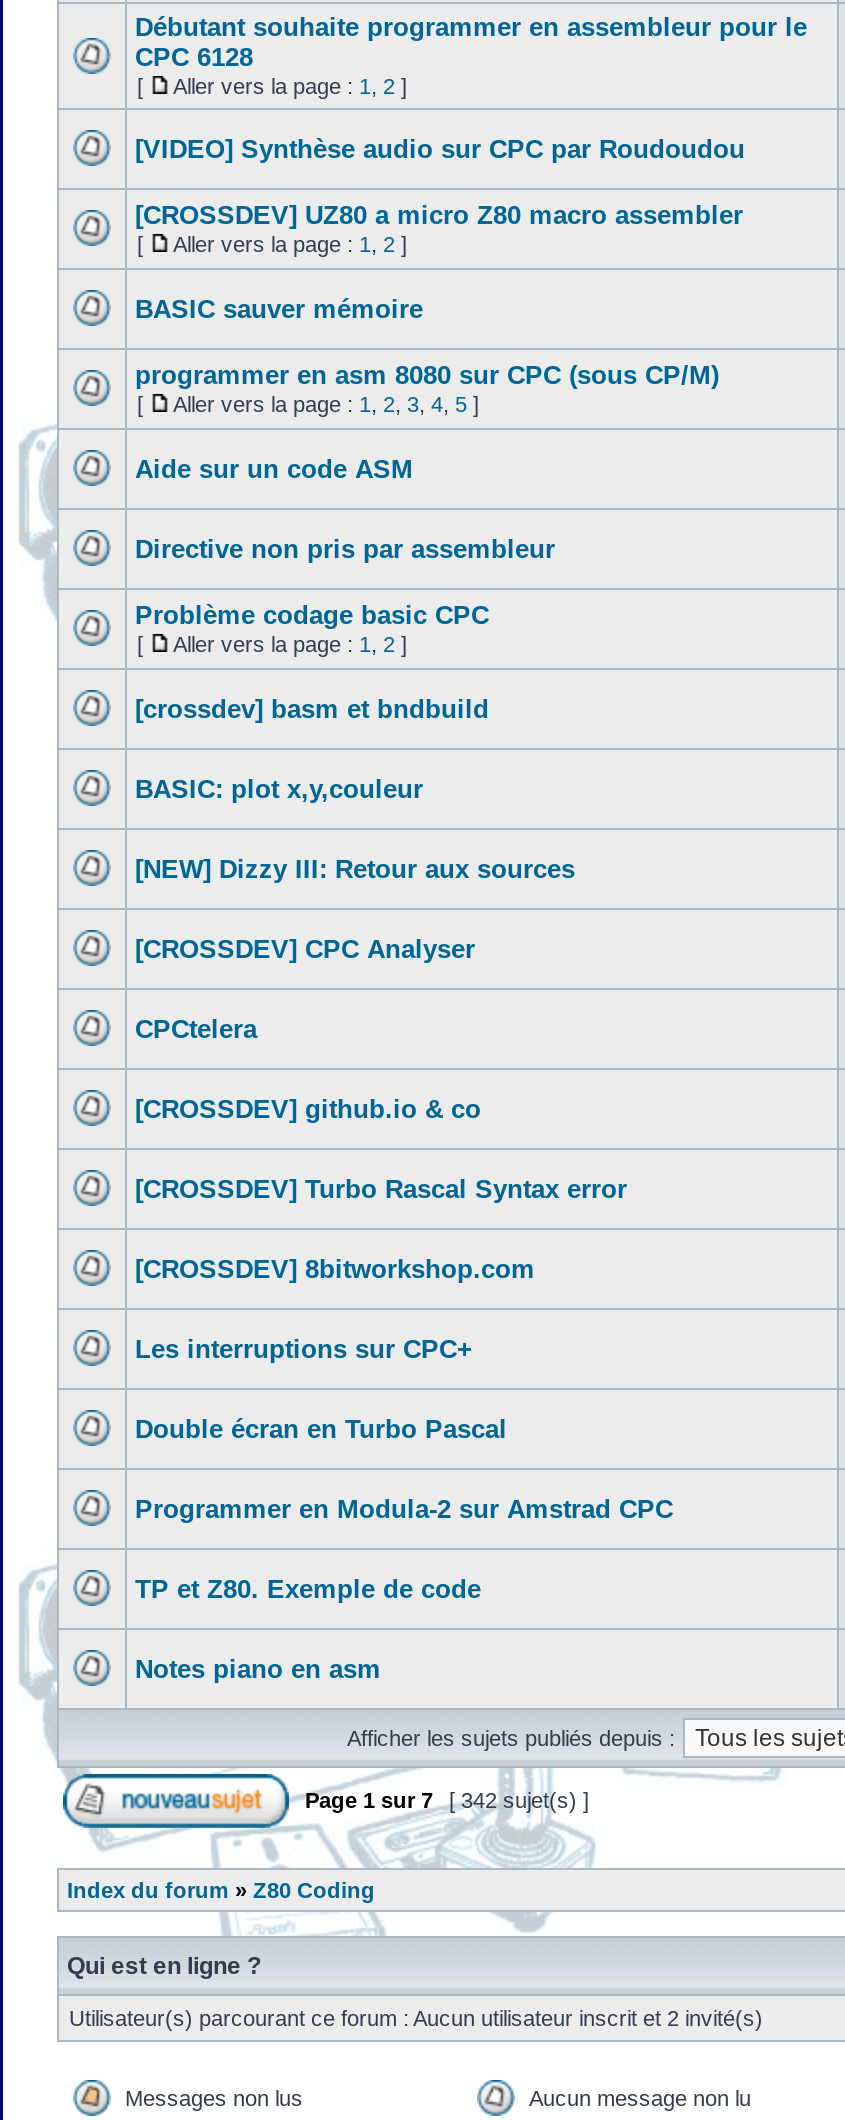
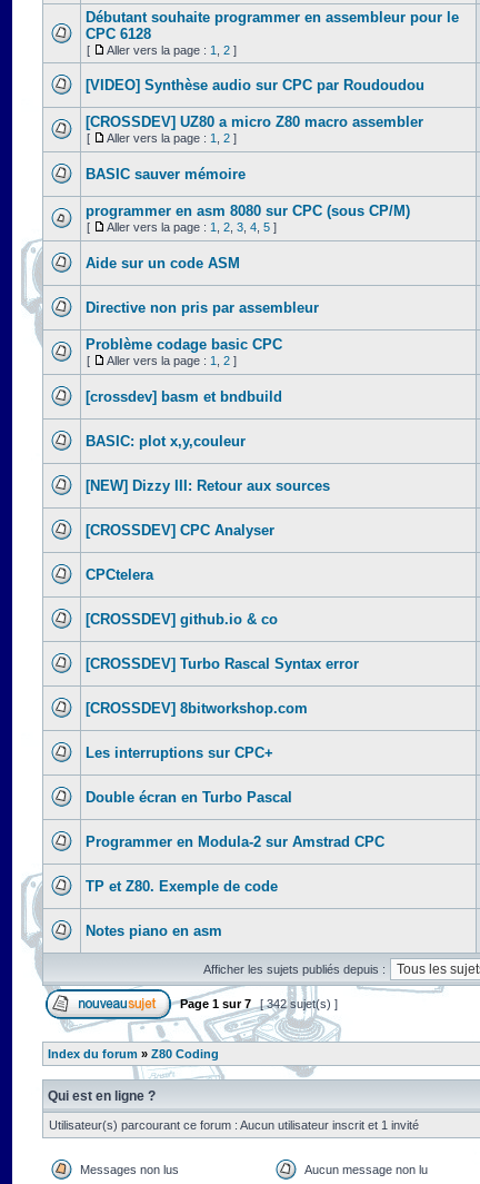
- Utilisateur(s) parcourant ce forum : Aucun utilisateur inscrit et 2 invité(s)
+ Utilisateur(s) parcourant ce forum : Aucun utilisateur inscrit et 1 invité
